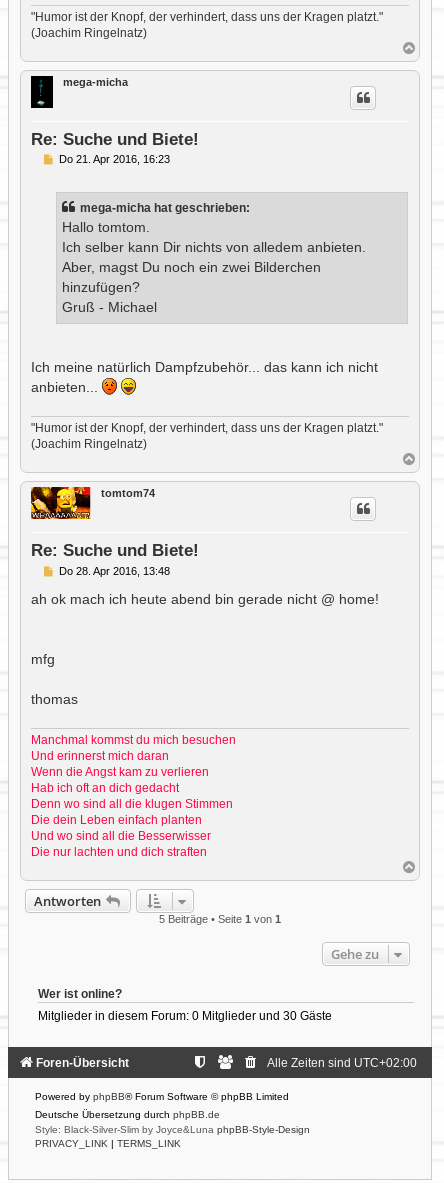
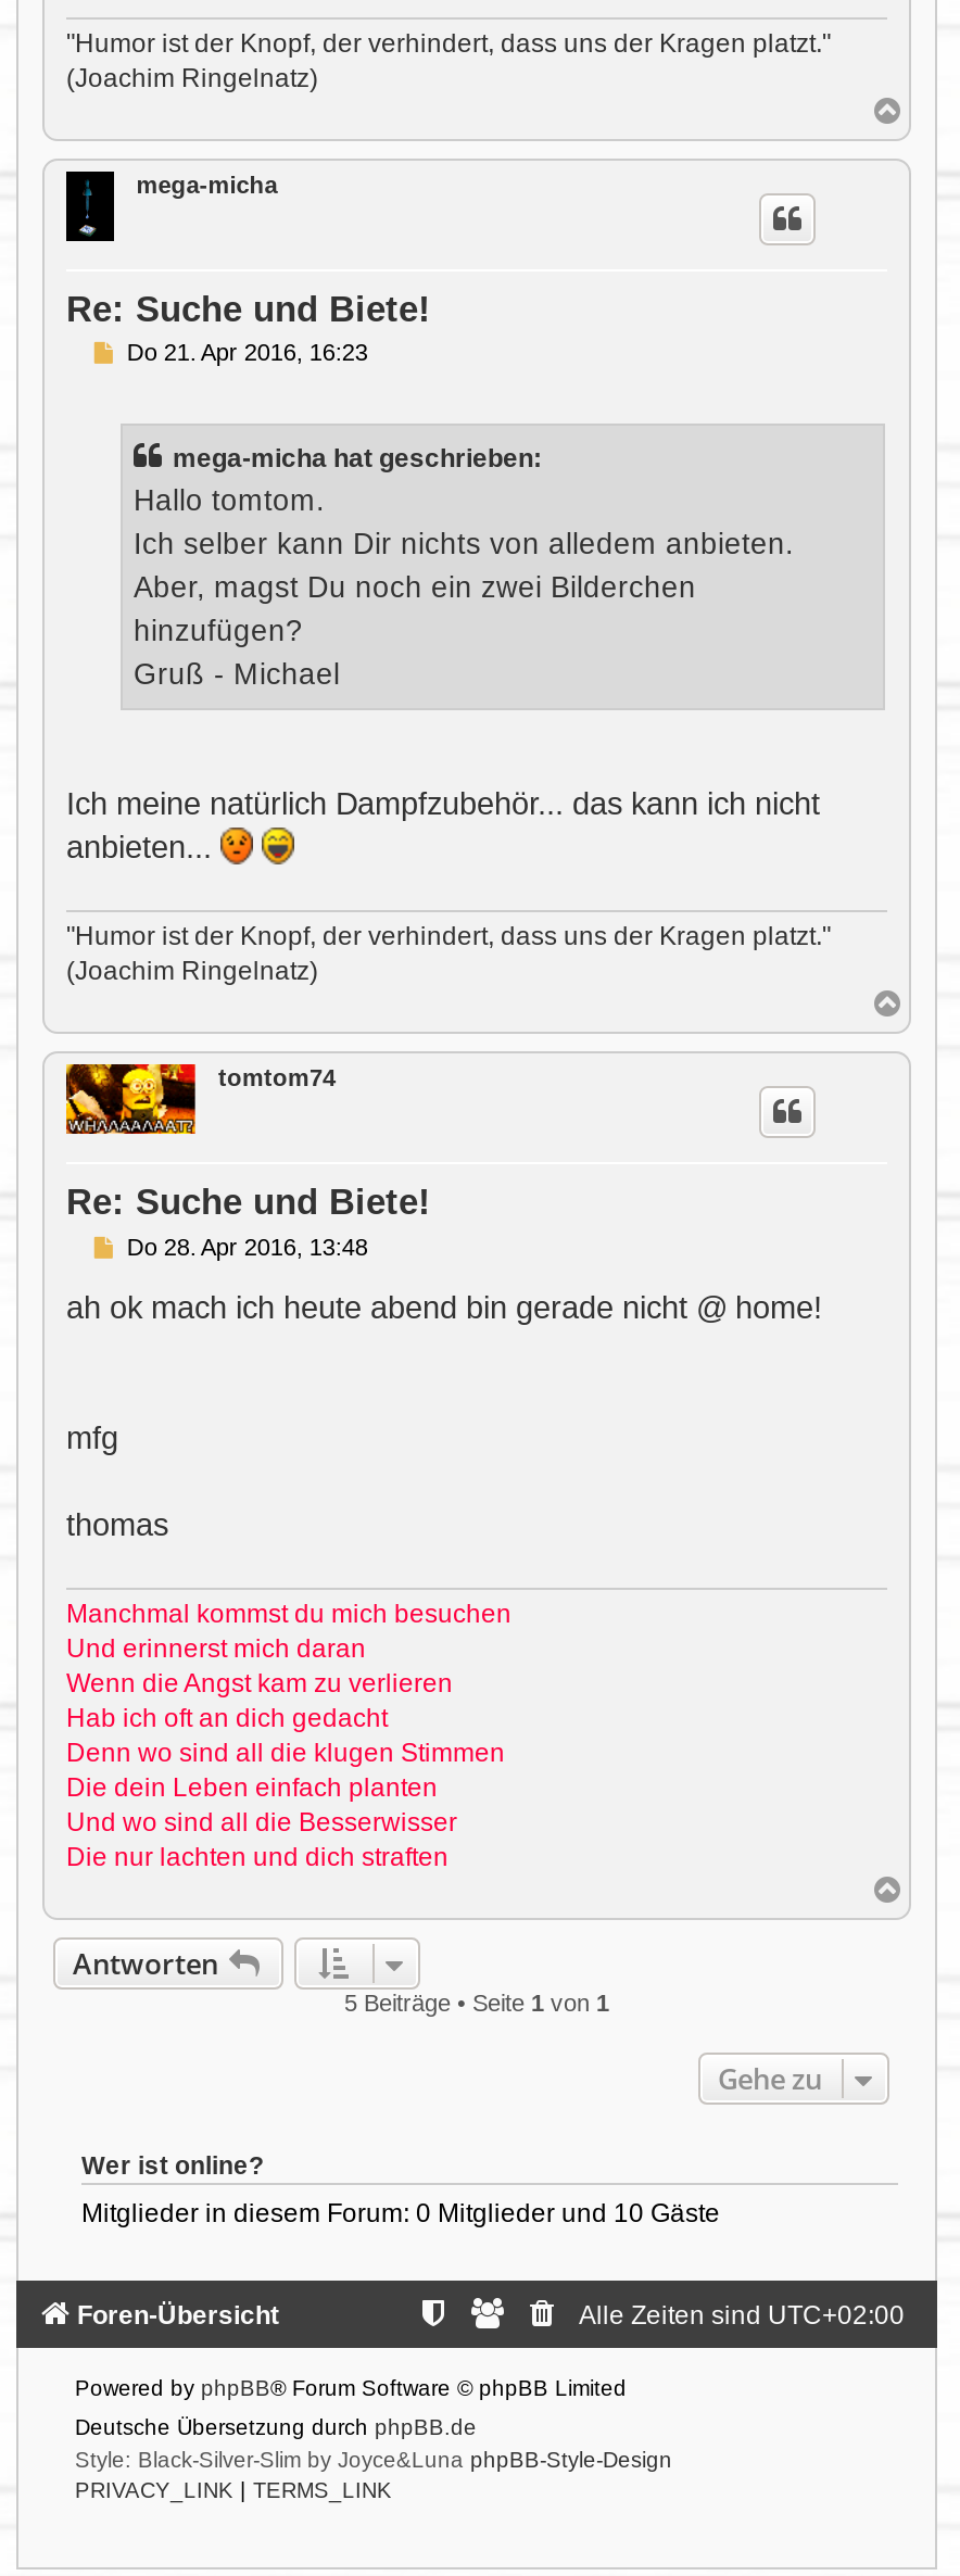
- Mitglieder in diesem Forum: 0 Mitglieder und 30 Gäste
+ Mitglieder in diesem Forum: 0 Mitglieder und 10 Gäste
